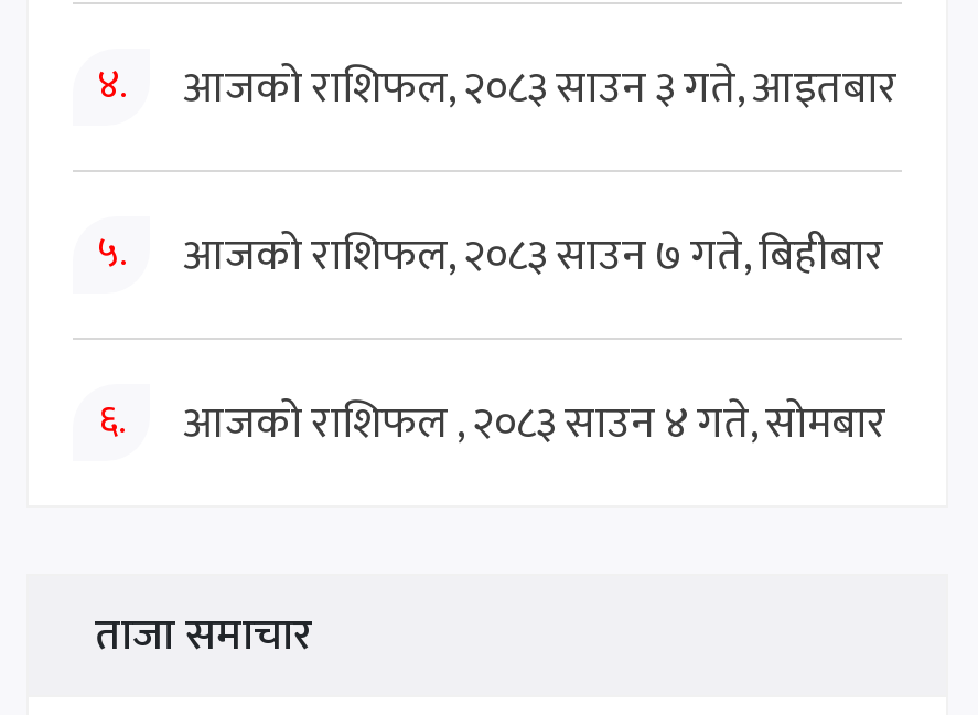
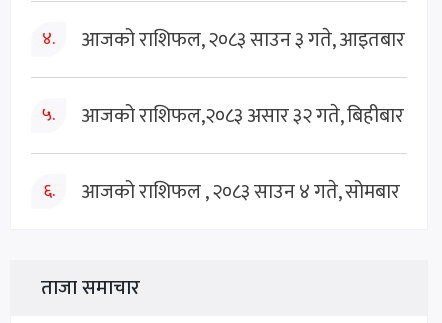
- आजको राशिफल, २०८३ साउन ७ गते, बिहीबार
+ आजको राशिफल,२०८३ असार ३२ गते, बिहीबार
